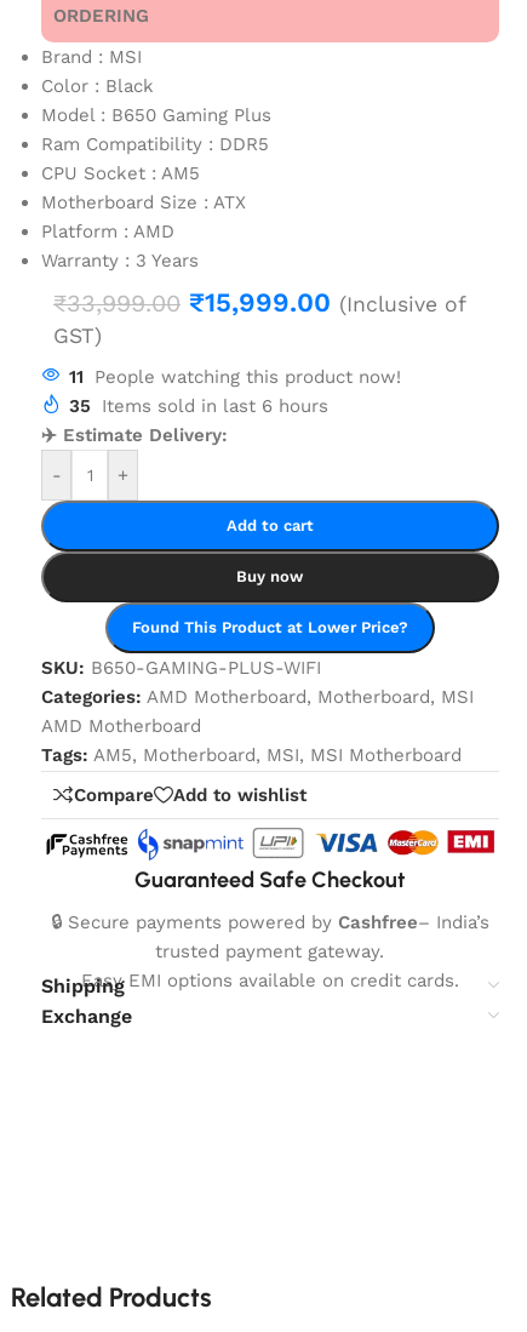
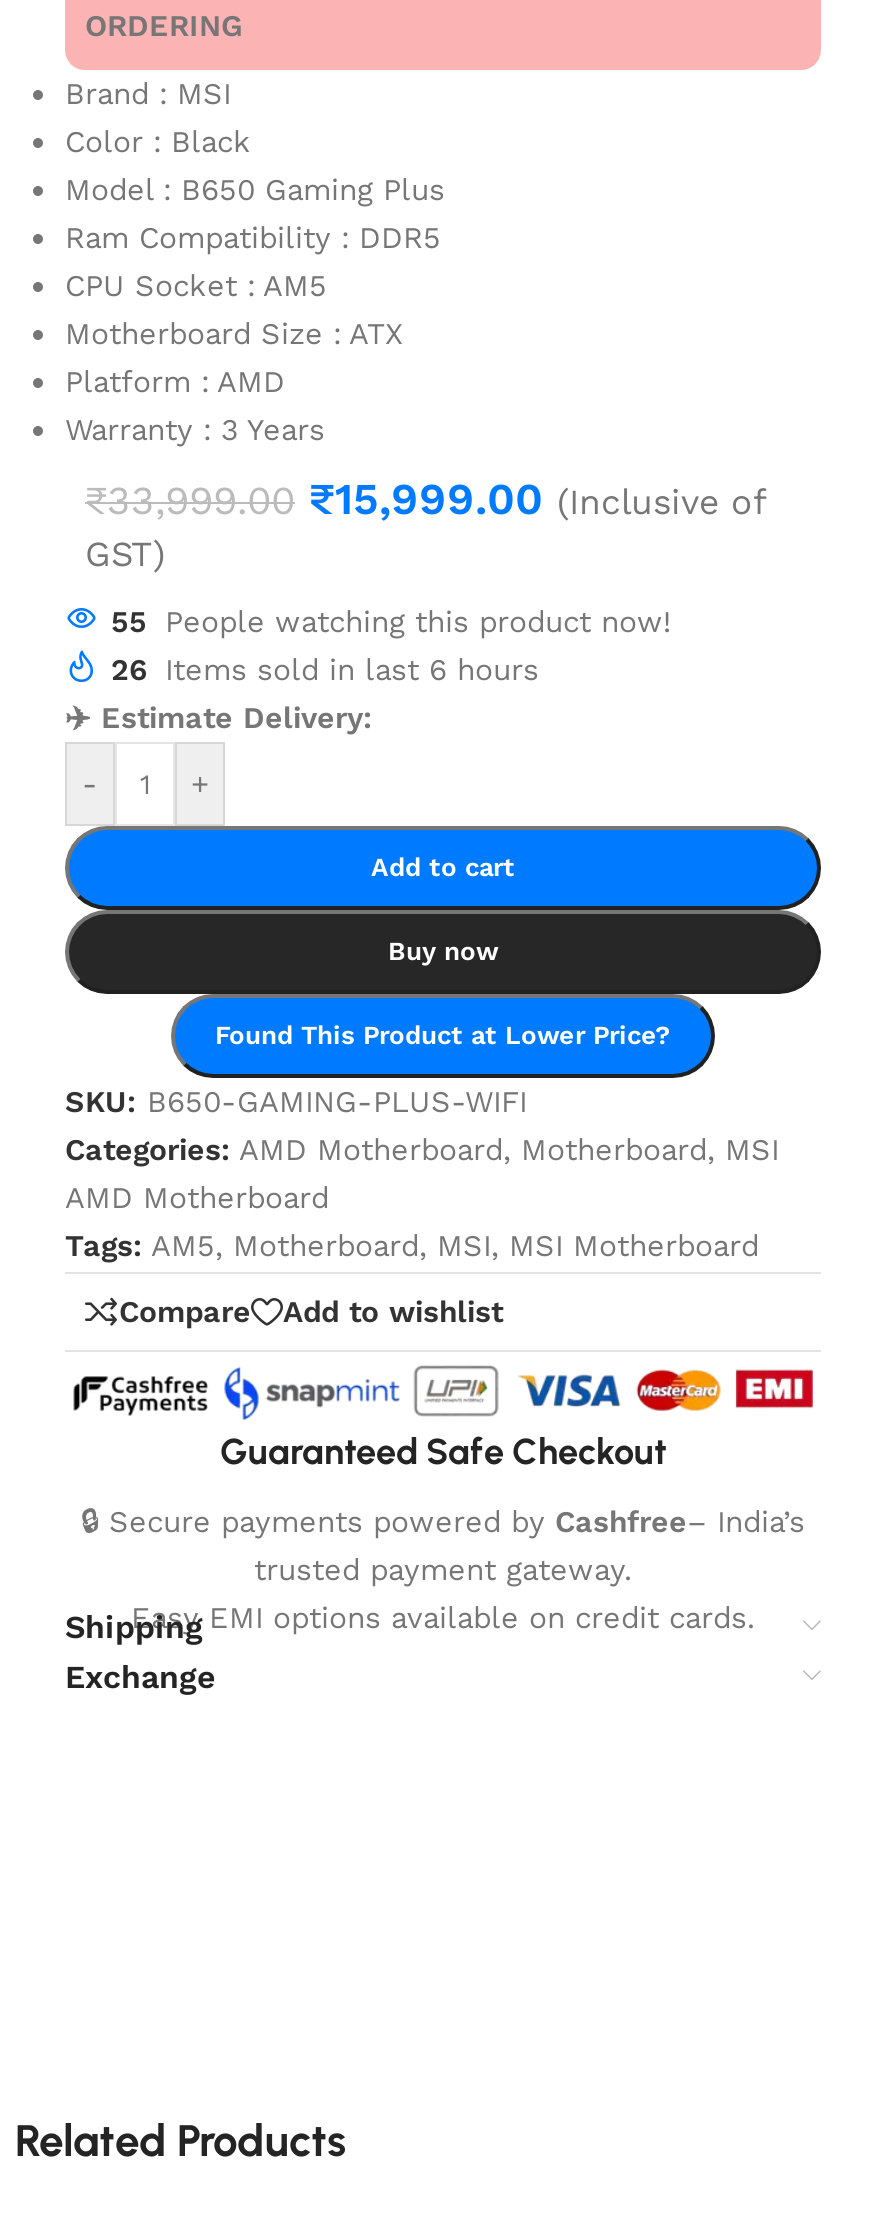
- 11 People watching this product now!
+ 55 People watching this product now!

- 35 Items sold in last 6 hours
+ 26 Items sold in last 6 hours
